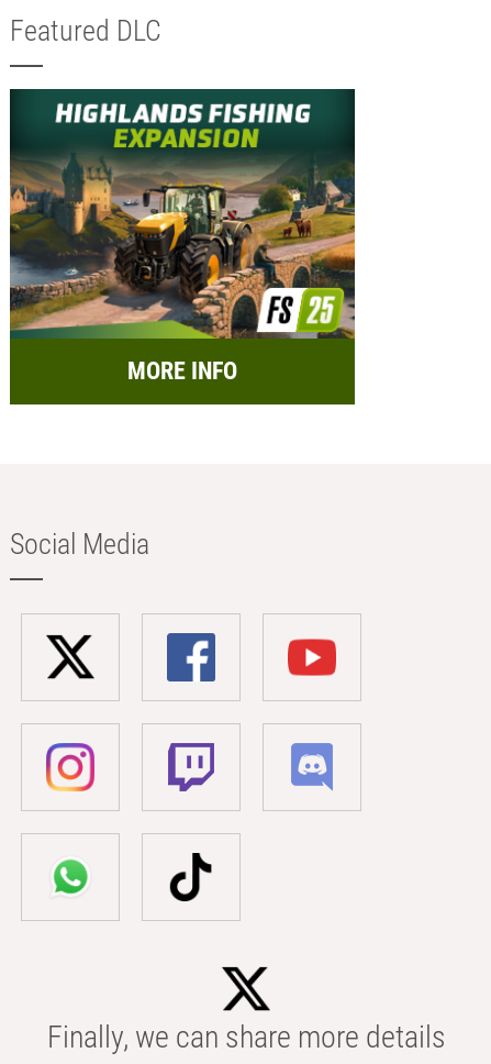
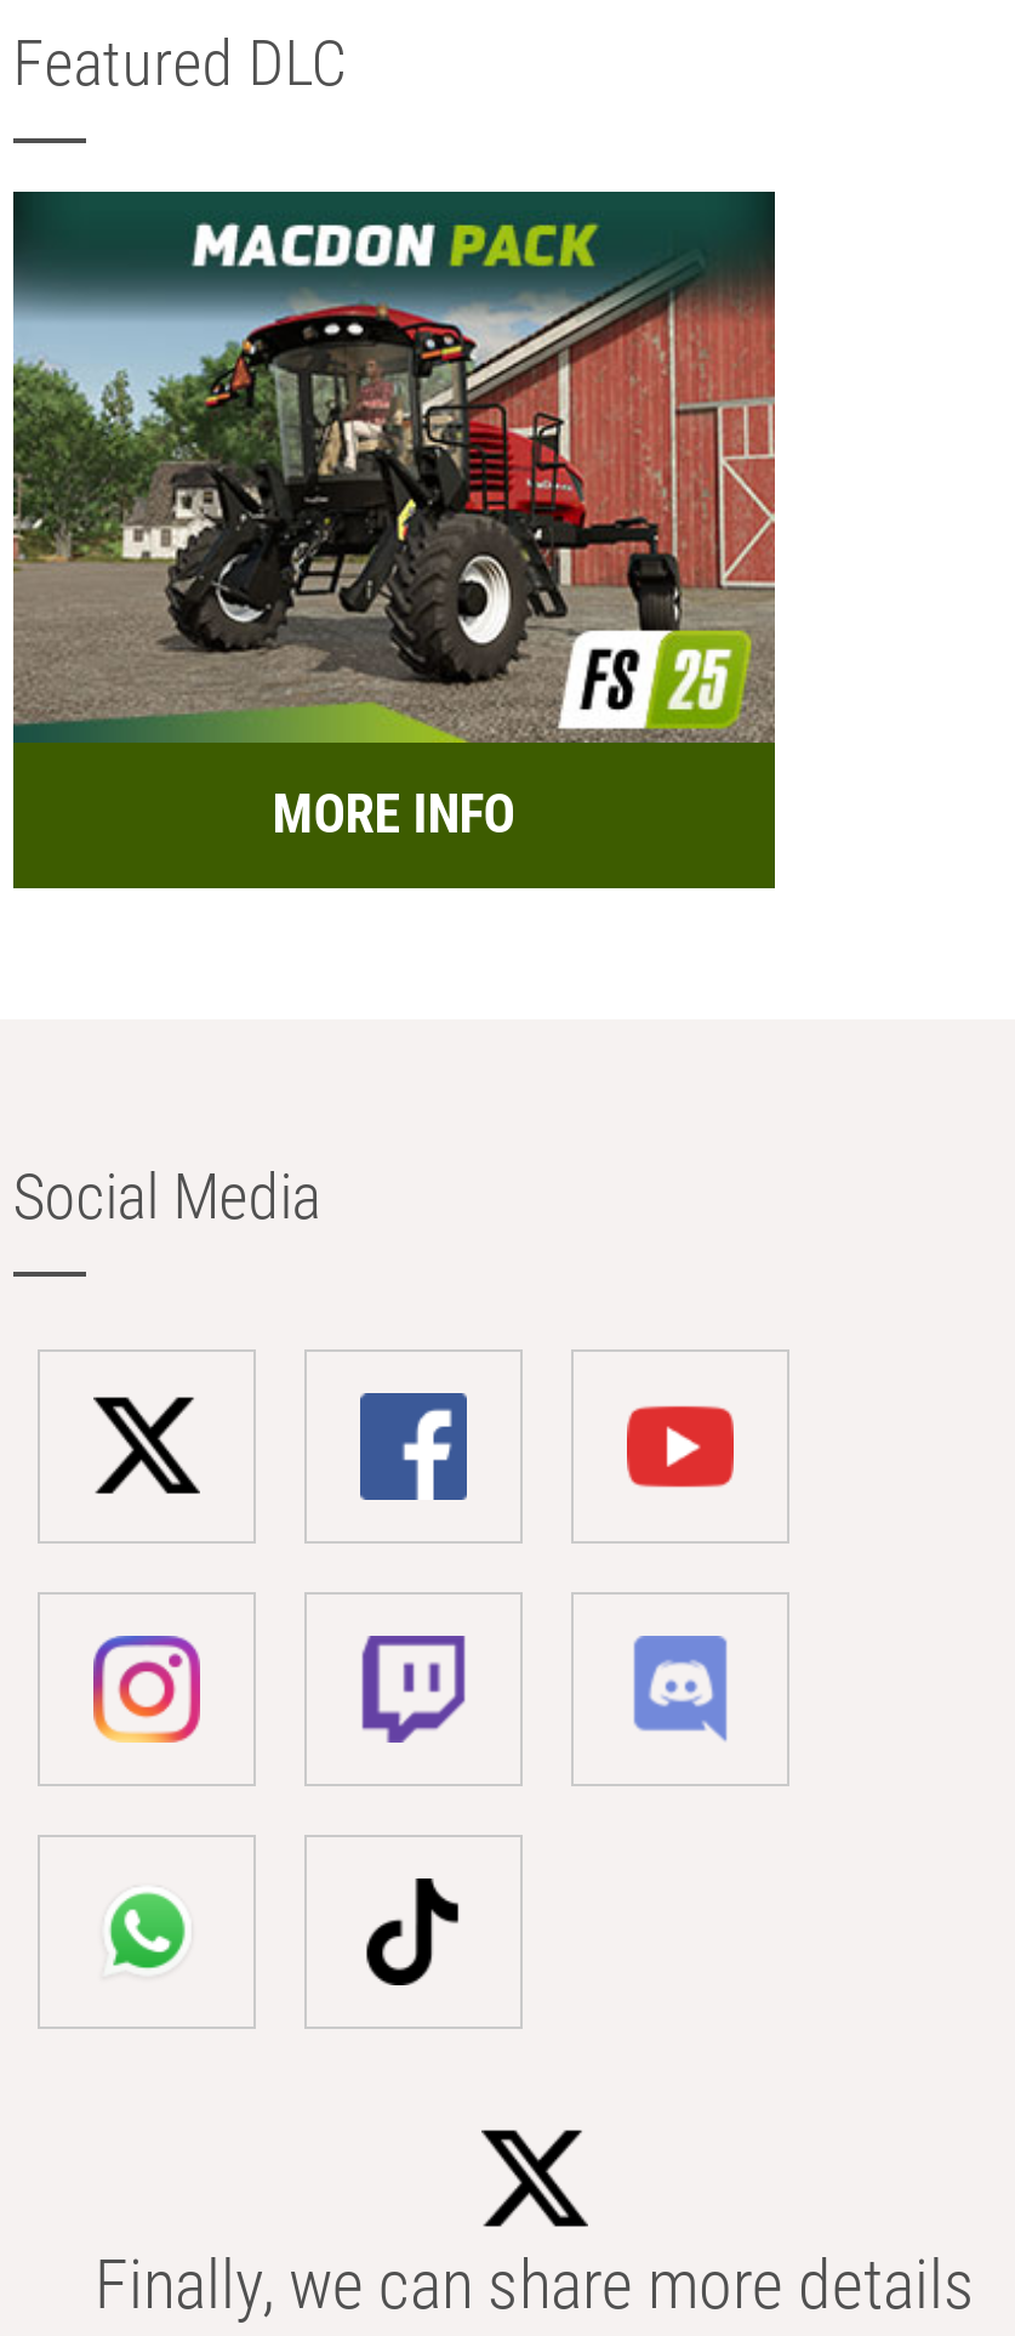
- [image]
+ [image]
